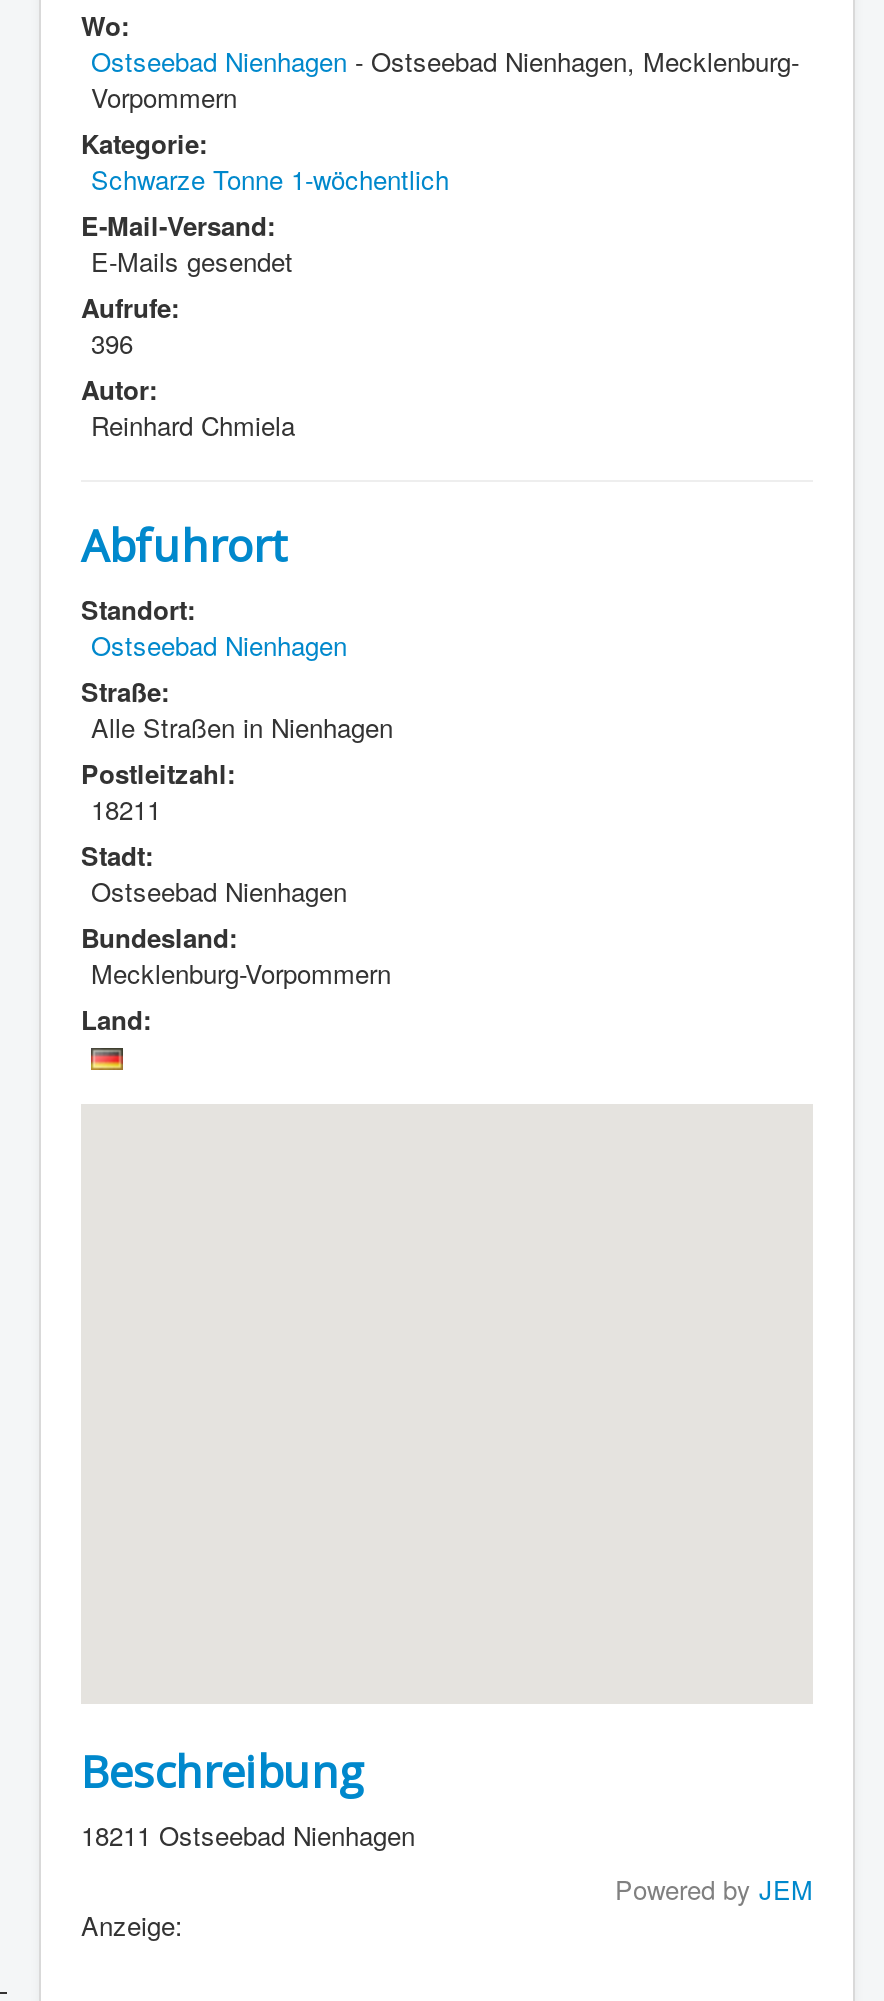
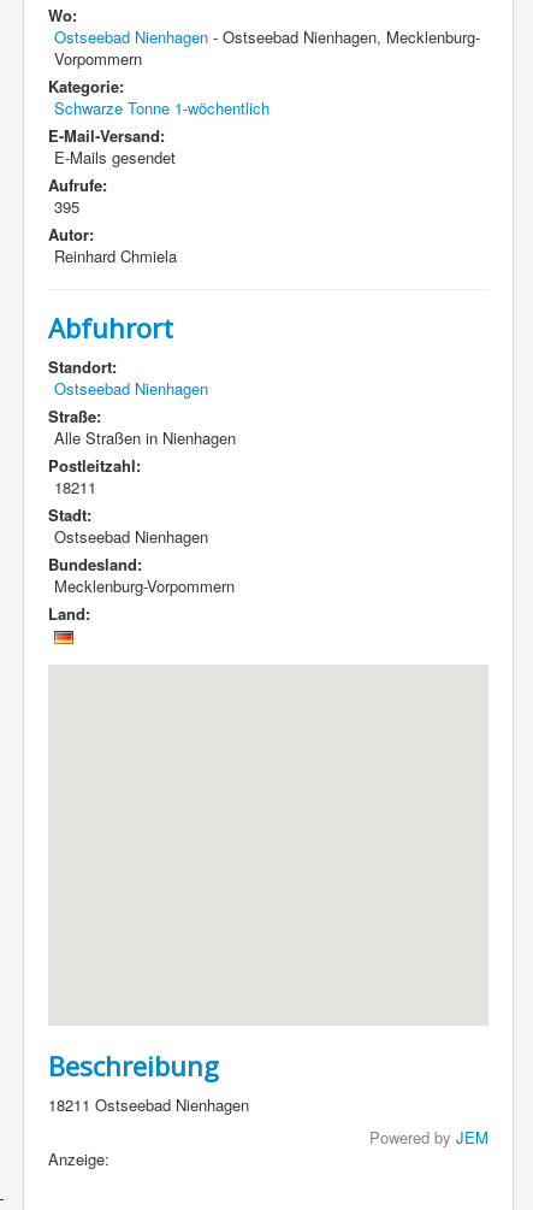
- 396
+ 395
